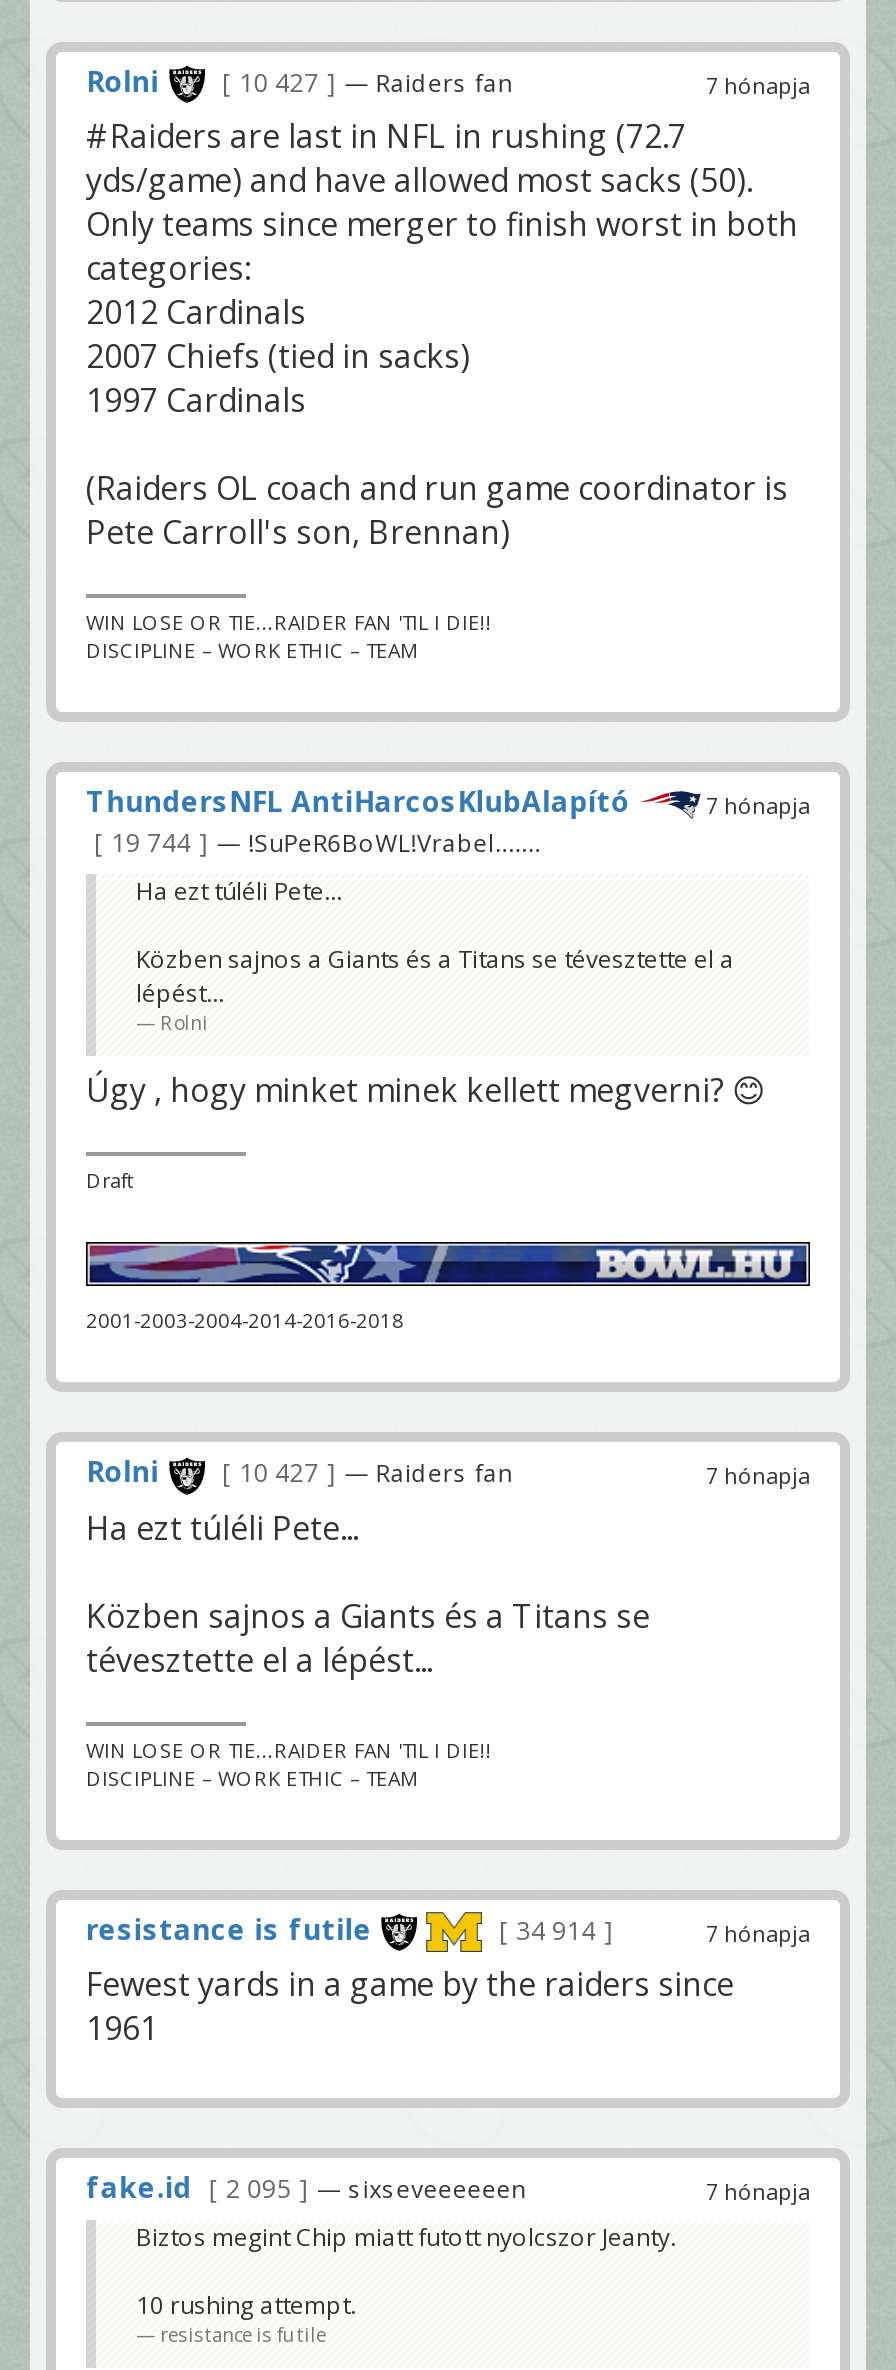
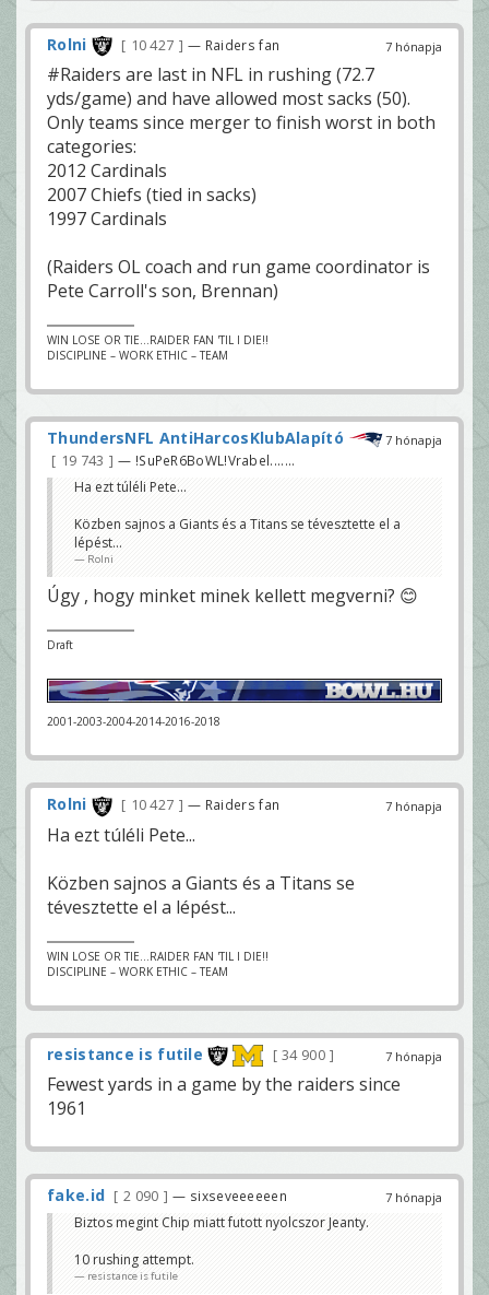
- 19 744 — !SuPeR6BoWL!Vrabel.......
+ 19 743 — !SuPeR6BoWL!Vrabel.......

- 34 914
+ 34 900

- fake.id 2 095 — sixseveeeeeen
+ fake.id 2 090 — sixseveeeeeen
